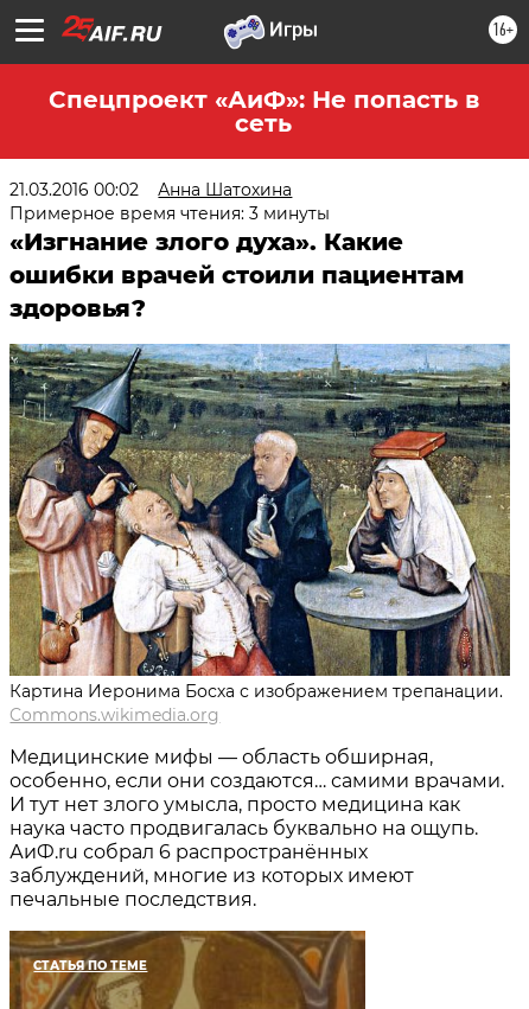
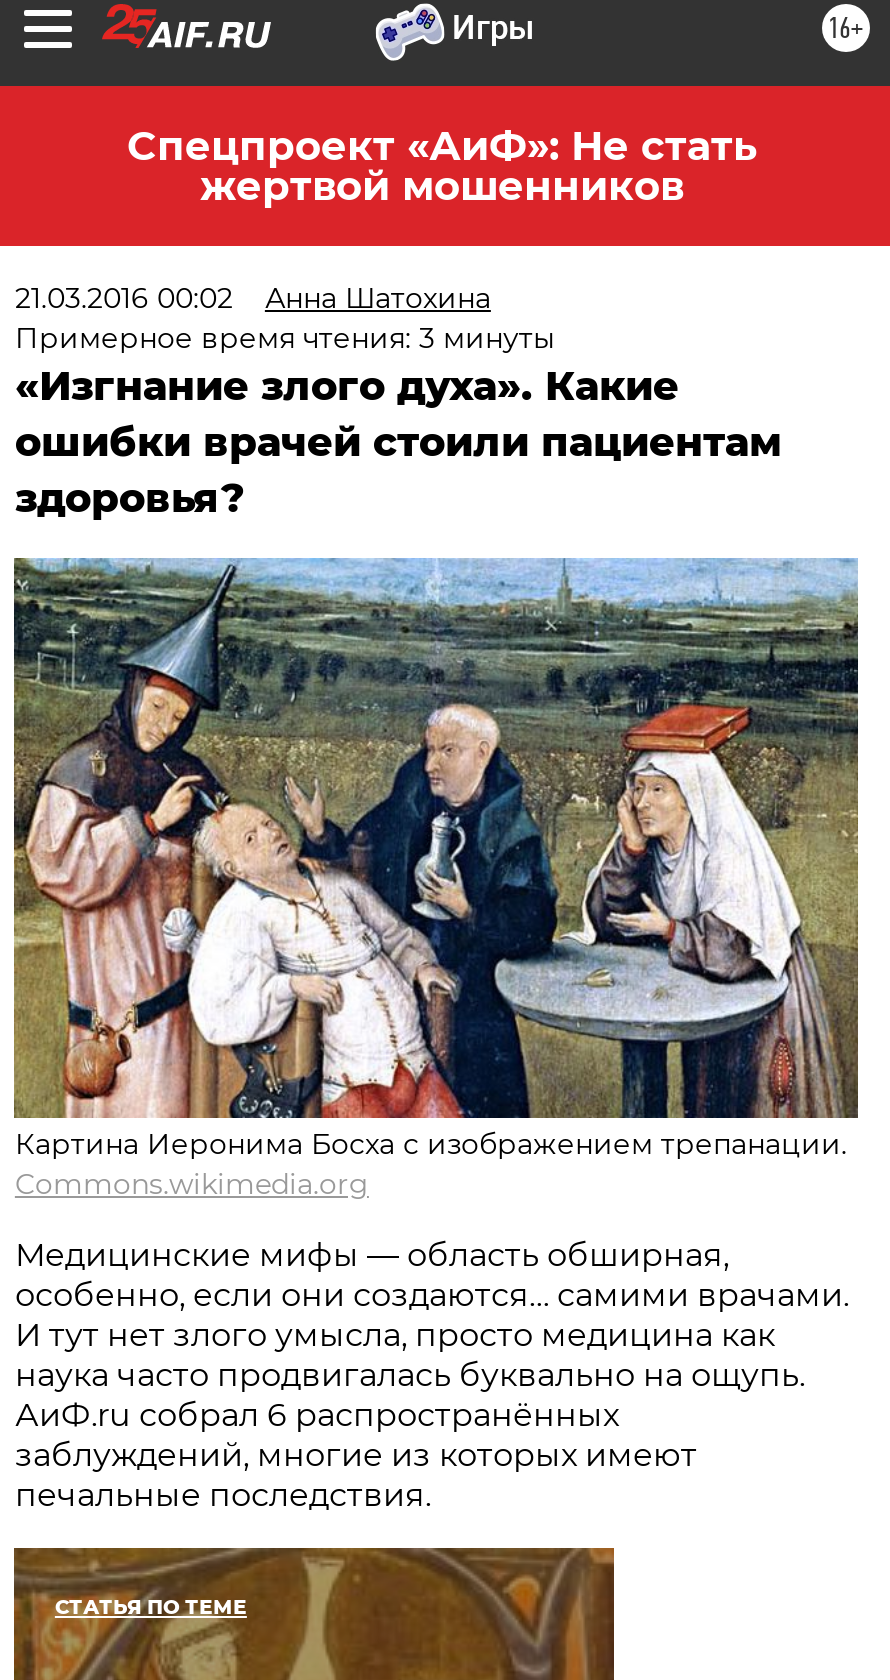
- Спецпроект «АиФ»: Не попасть в
- сеть
+ Спецпроект «АиФ»: Не стать
+ жертвой мошенников
